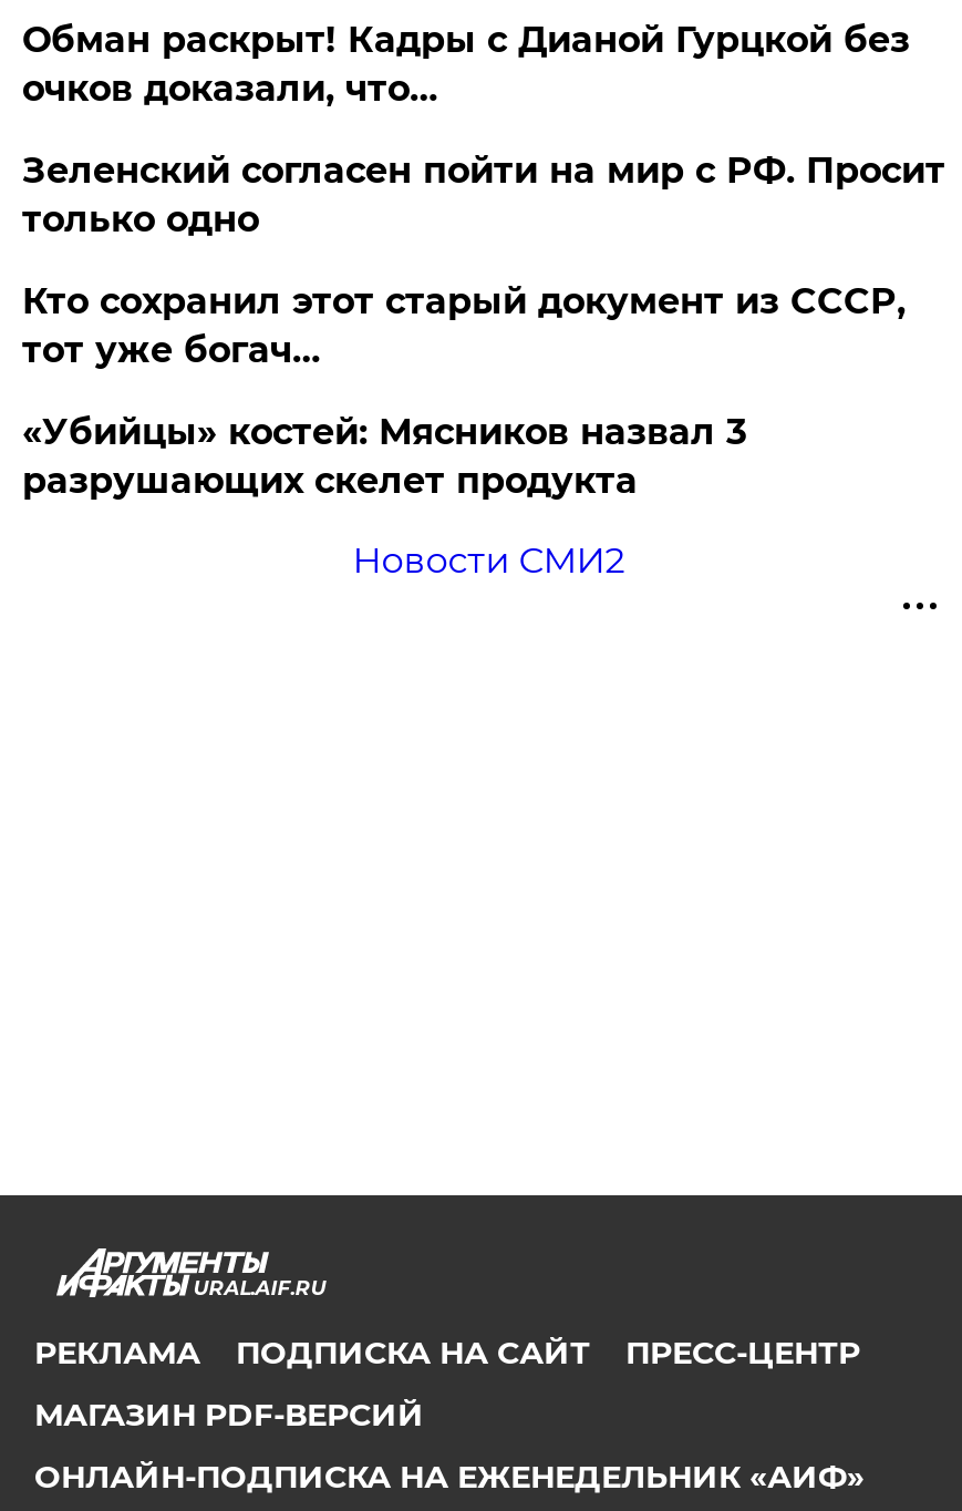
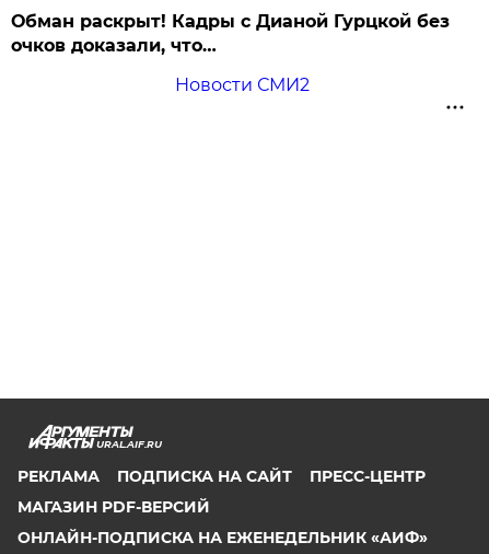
- Зеленский согласен пойти на мир с РФ. Просит
- только одно
- Кто сохранил этот старый документ из СССР,
- тот уже богач…
- «Убийцы» костей: Мясников назвал 3
- разрушающих скелет продукта
